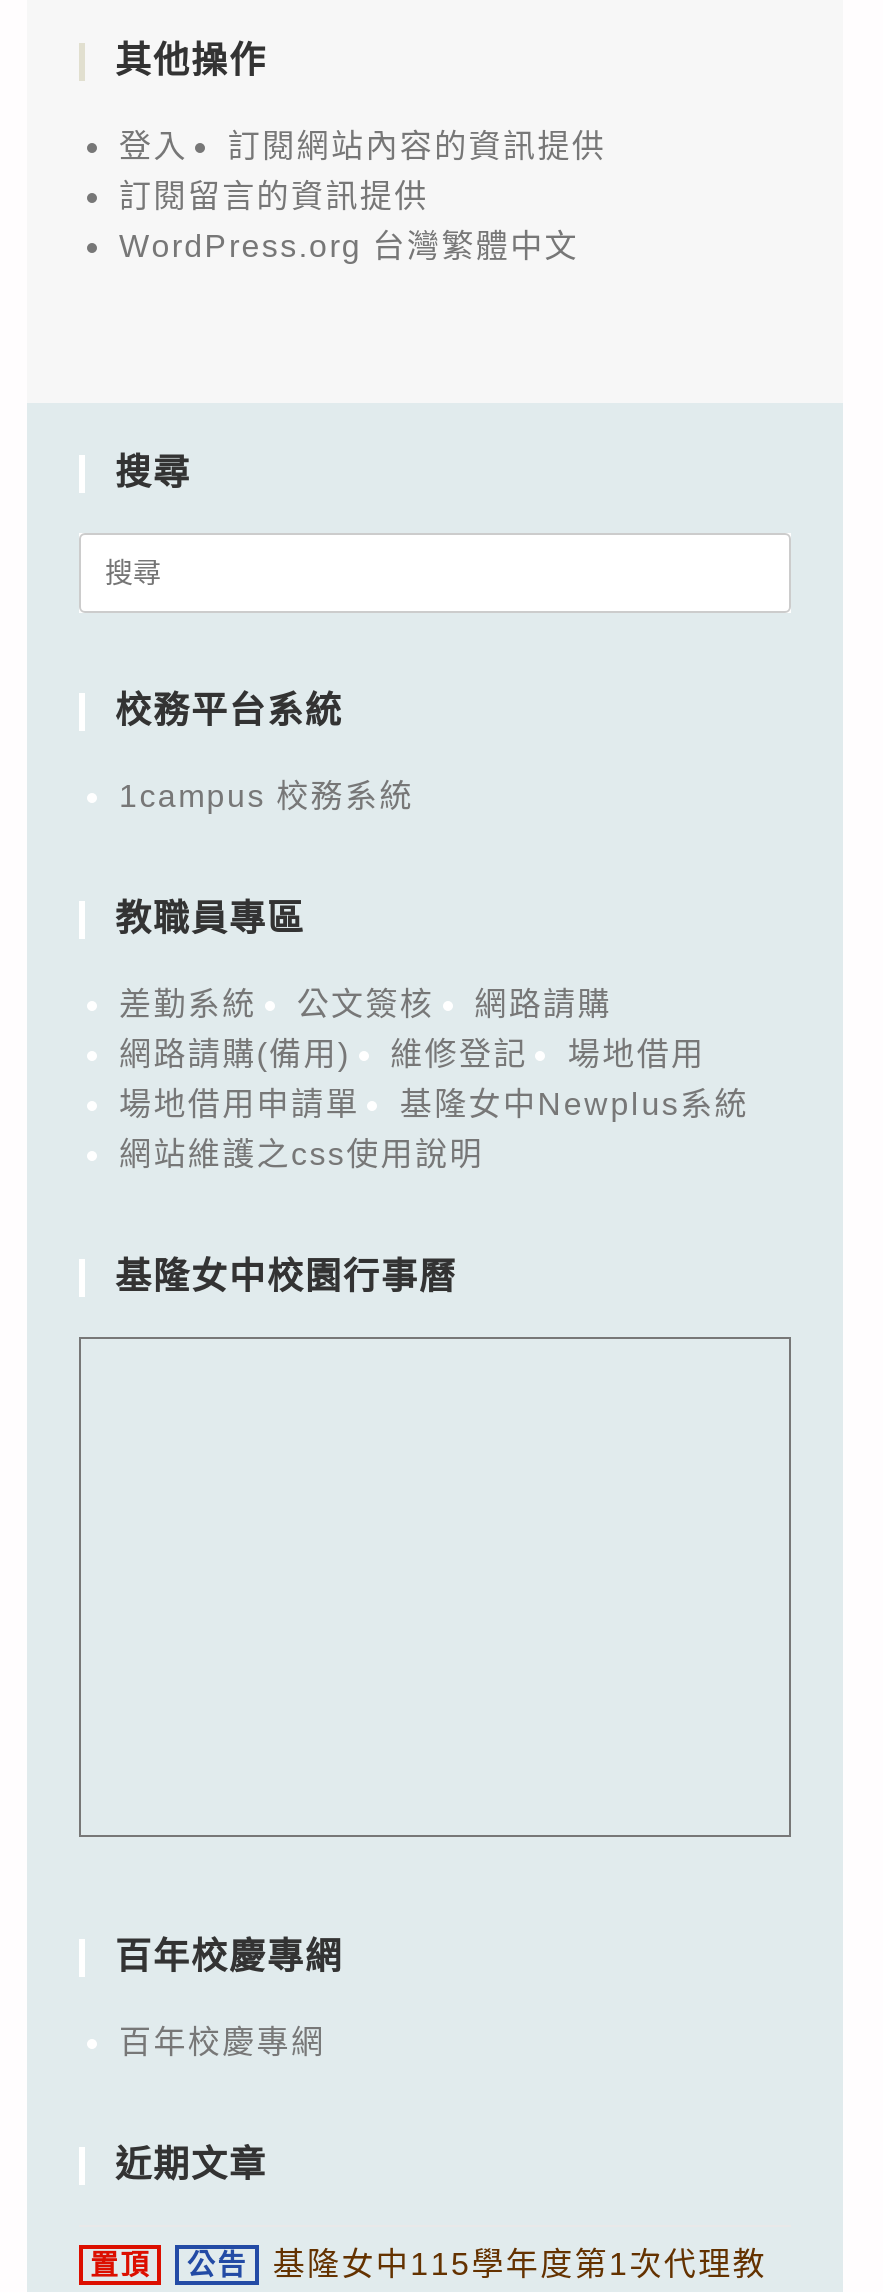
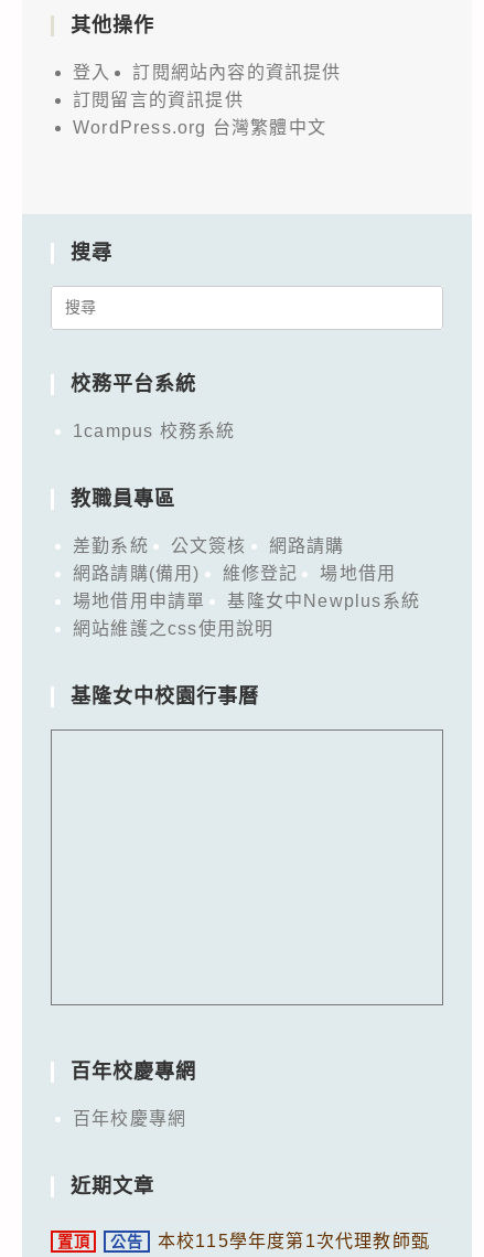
- 基隆女中115學年度第1次代理教
+ 本校115學年度第1次代理教師甄
